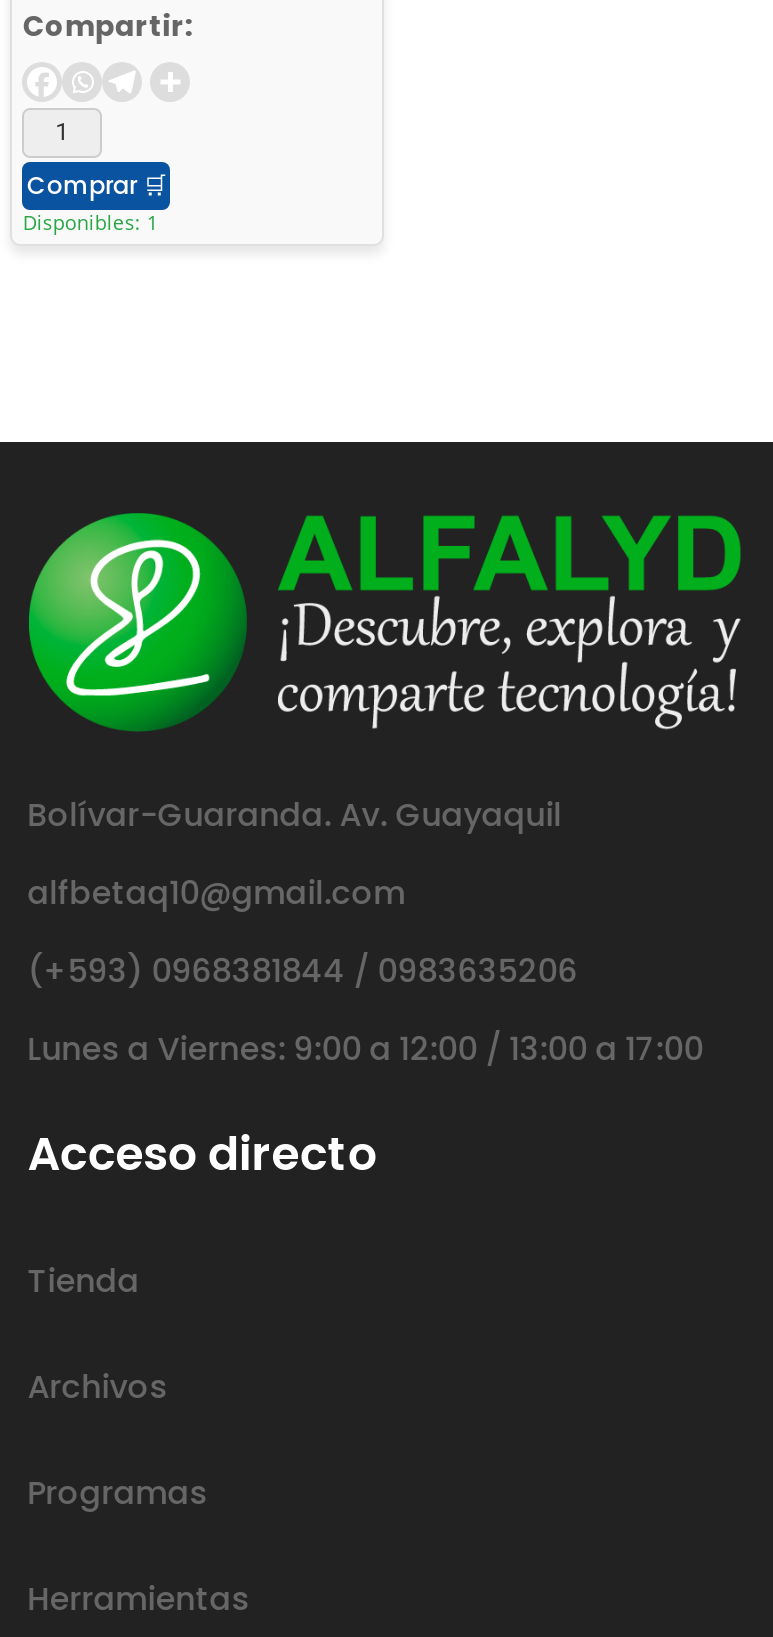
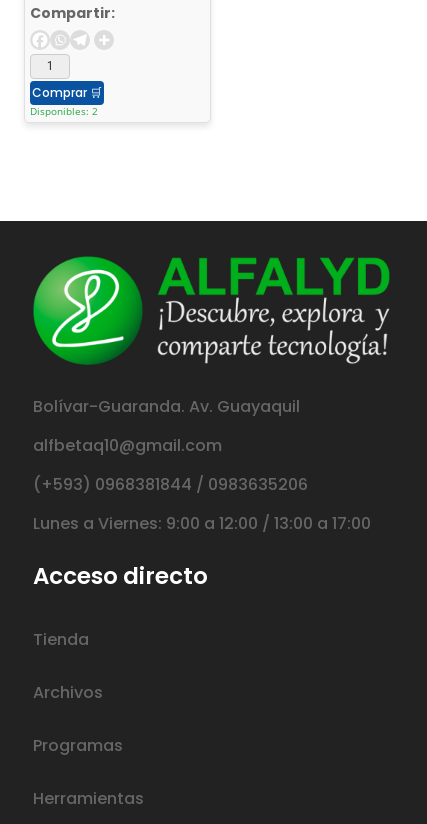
- Disponibles: 1
+ Disponibles: 2
